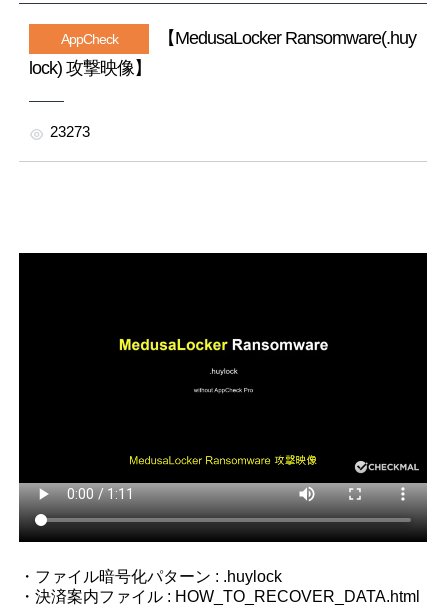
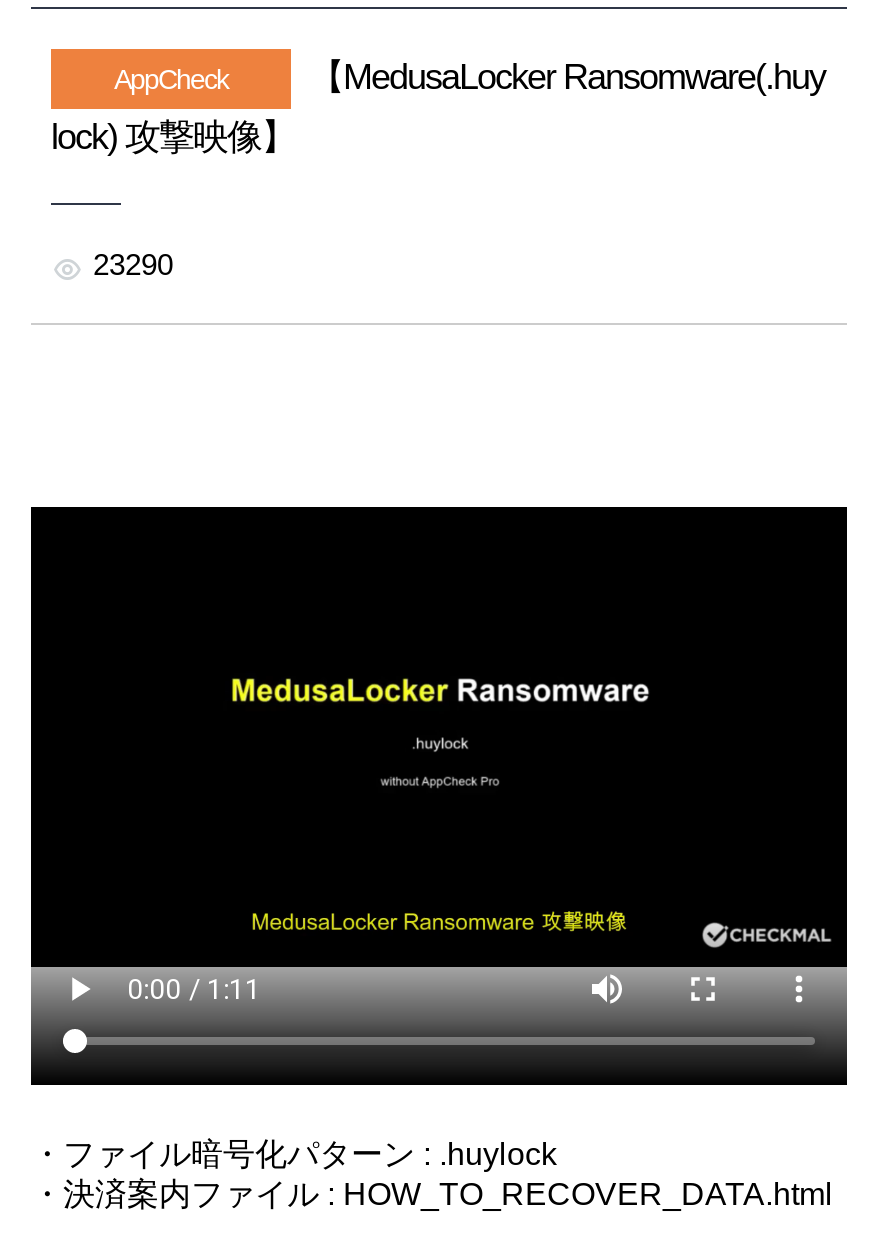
- 23273
+ 23290
